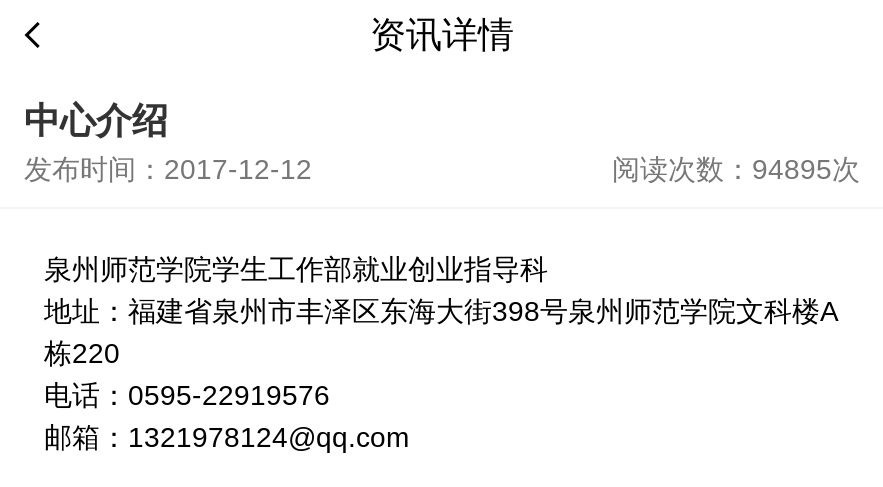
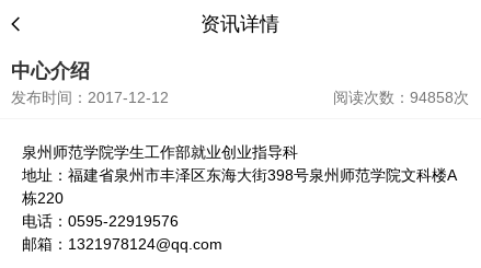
- 阅读次数：94895次
+ 阅读次数：94858次
